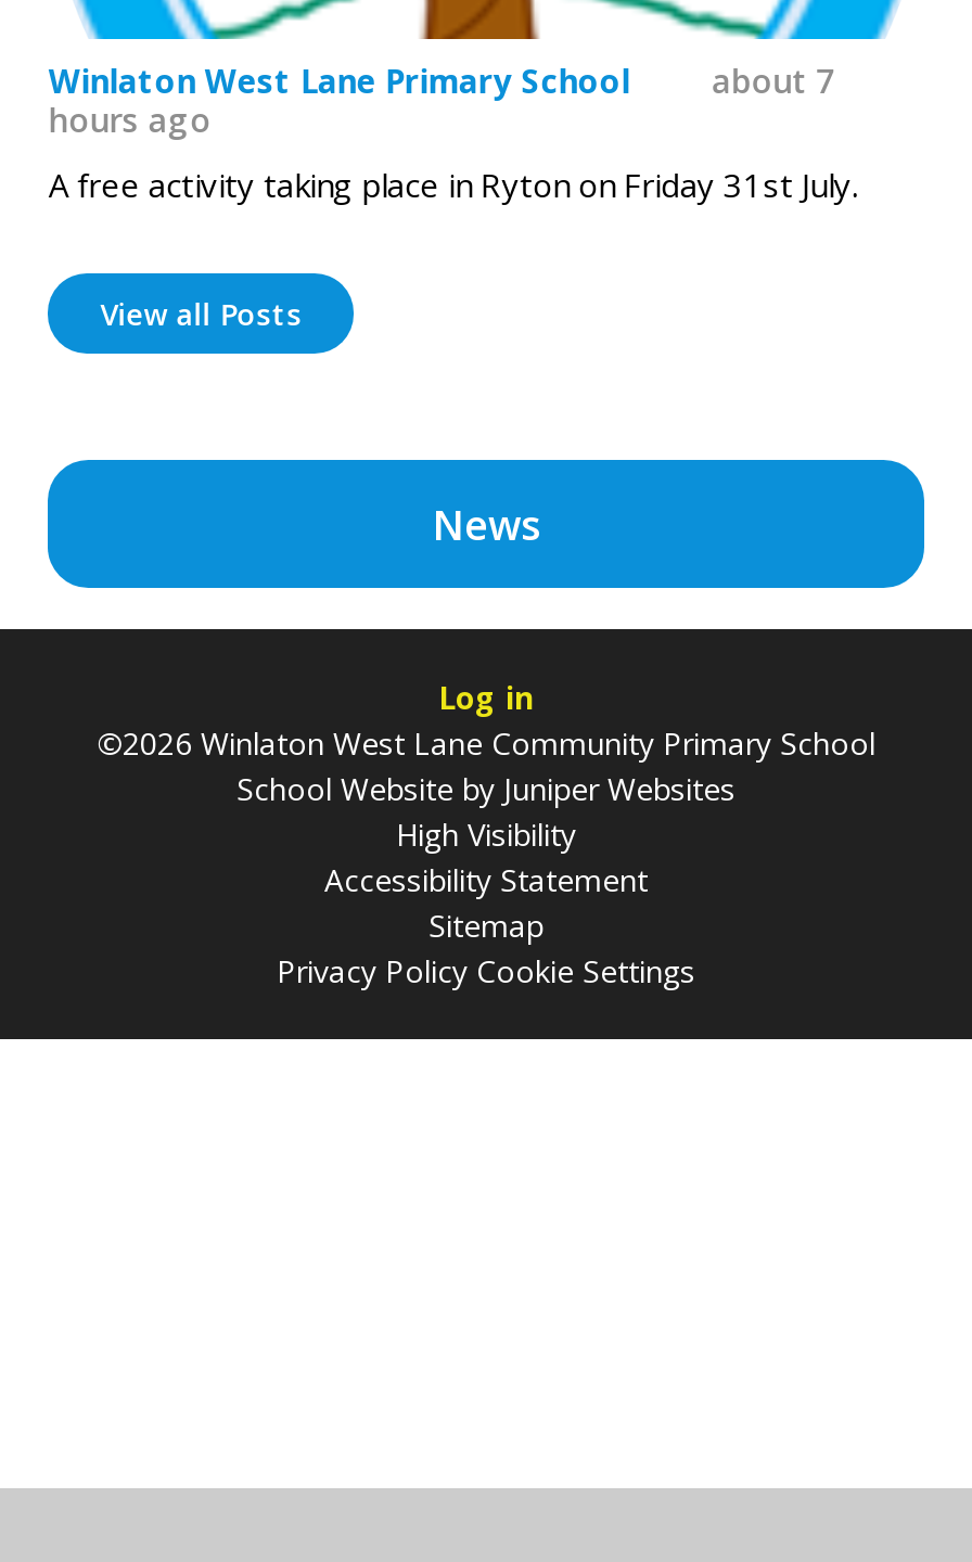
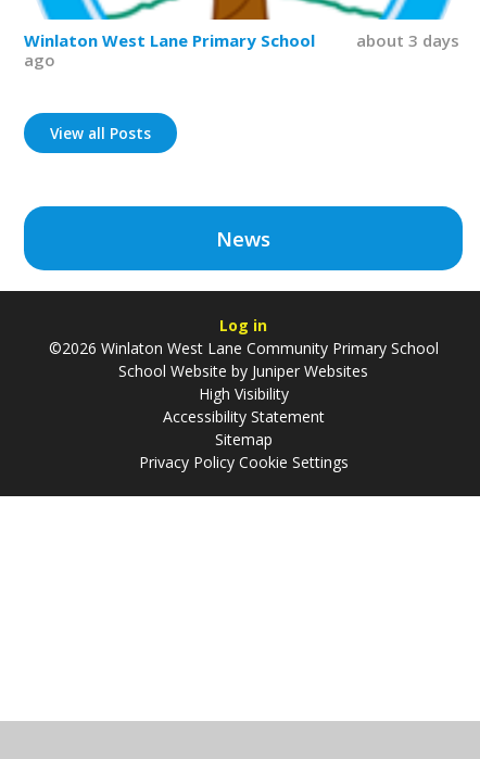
- about 7
- hours ago
- A free activity taking place in Ryton on Friday 31st July.
+ about 3 days
+ ago
